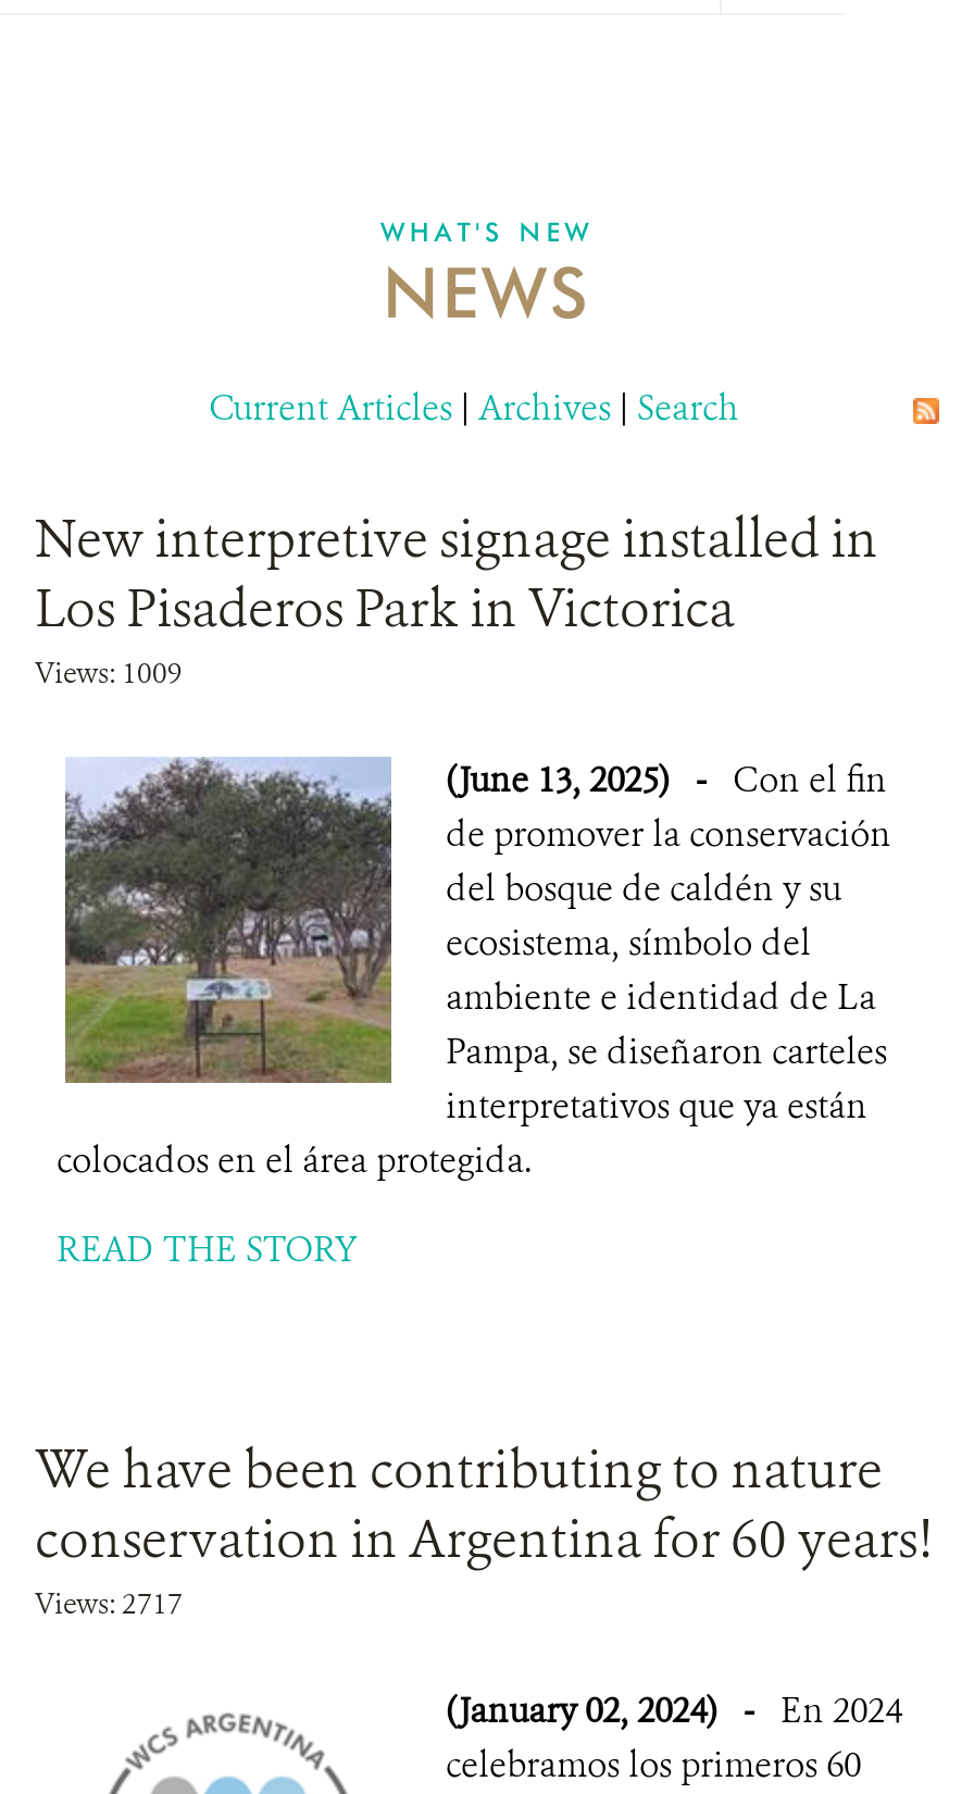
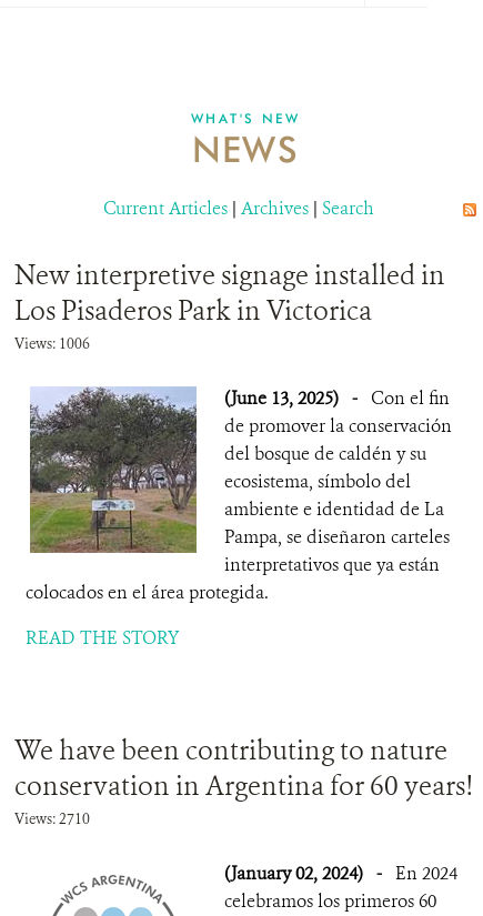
- Views: 1009
+ Views: 1006

- Views: 2717
+ Views: 2710
